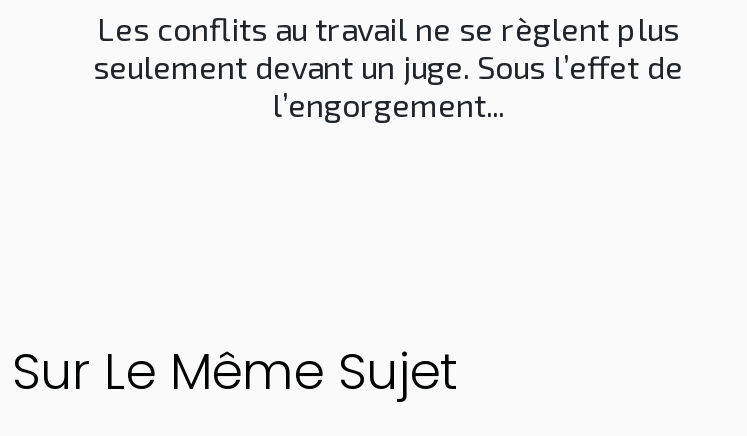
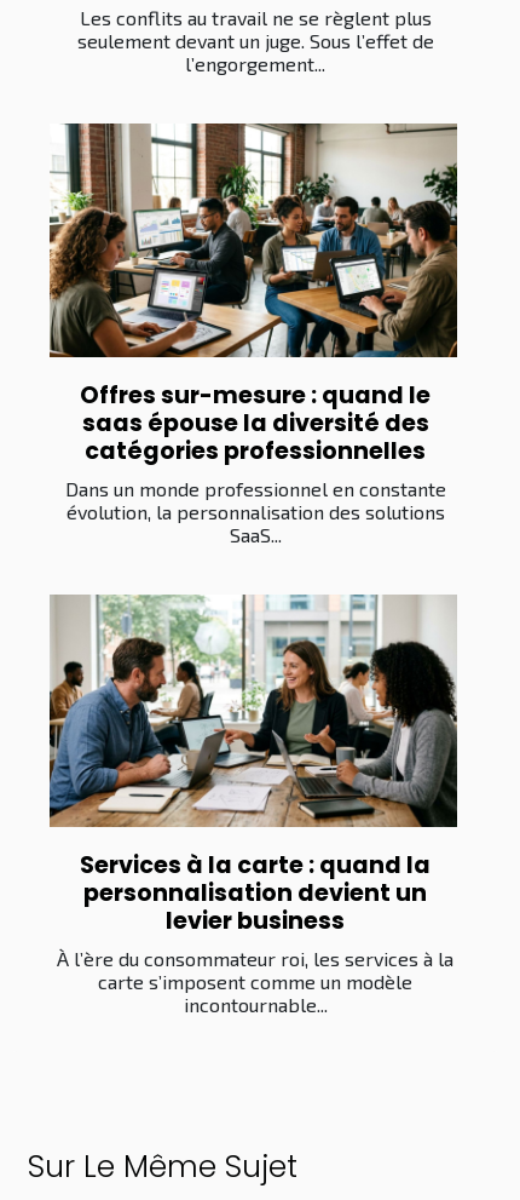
+ [image]
+ Offres sur-mesure : quand le
+ saas épouse la diversité des
+ catégories professionnelles
+ Dans un monde professionnel en constante
+ évolution, la personnalisation des solutions
+ SaaS...

+ [image]
+ Services à la carte : quand la
+ personnalisation devient un
+ levier business
+ À l’ère du consommateur roi, les services à la
+ carte s’imposent comme un modèle
+ incontournable...
